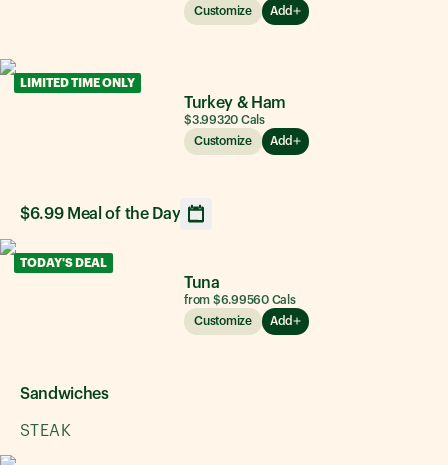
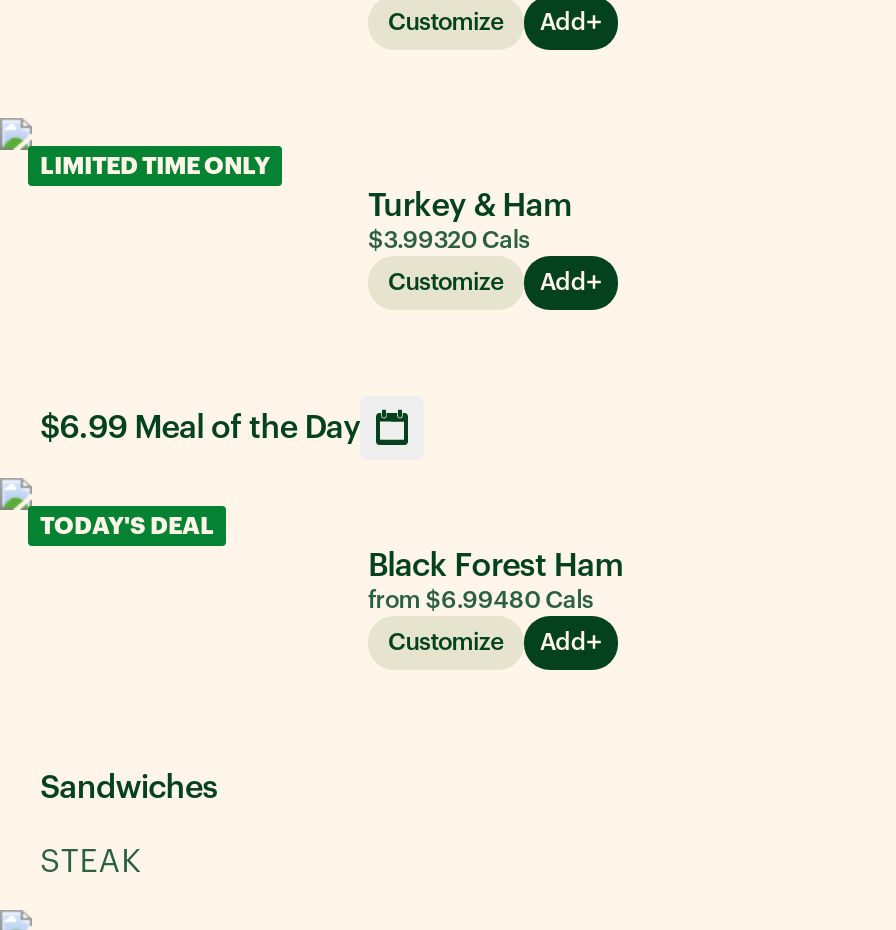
- Tuna
- from $6.99560 Cals
+ Black Forest Ham
+ from $6.99480 Cals
